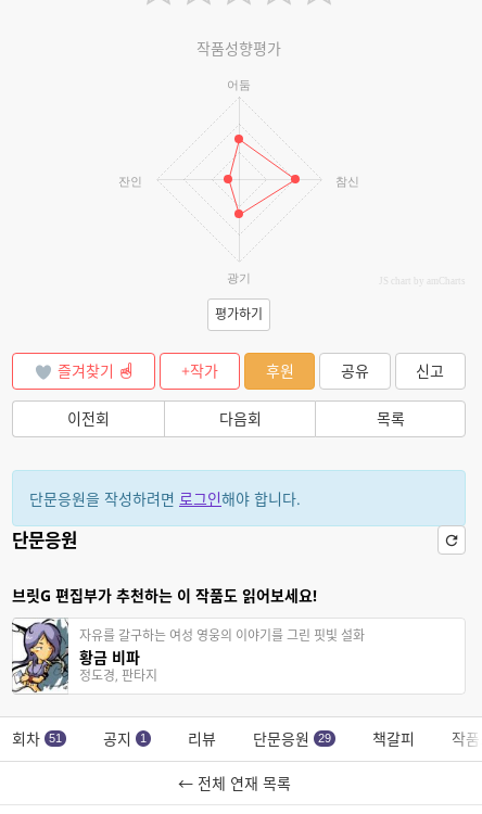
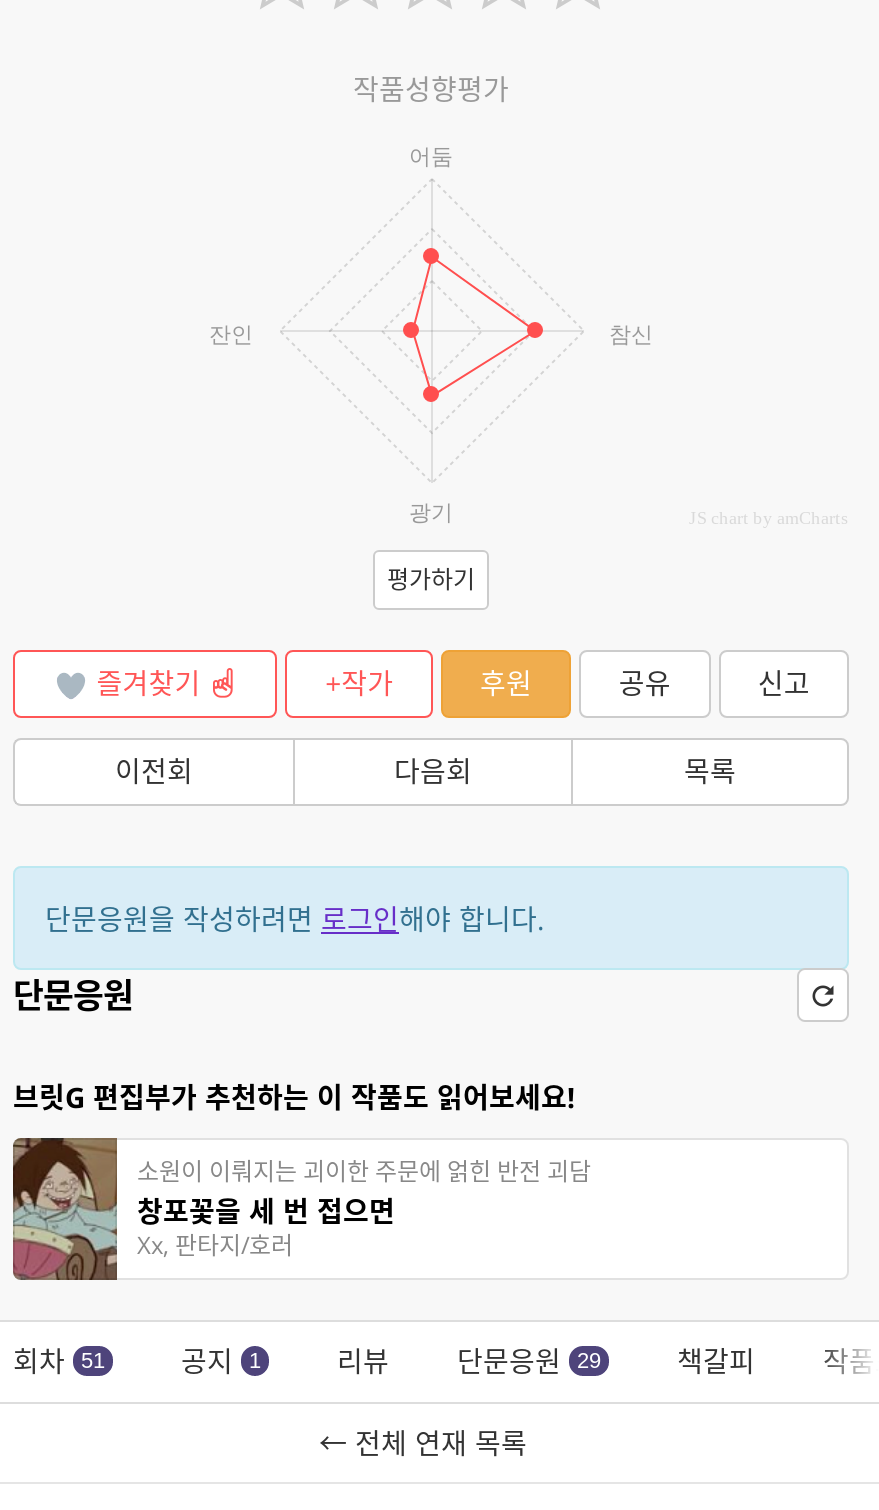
- [image]
- 자유를 갈구하는 여성 영웅의 이야기를 그린 핏빛 설화
- 황금 비파
- 정도경, 판타지
+ [image]
+ 소원이 이뤄지는 괴이한 주문에 얽힌 반전 괴담
+ 창포꽃을 세 번 접으면
+ Xx, 판타지/호러
